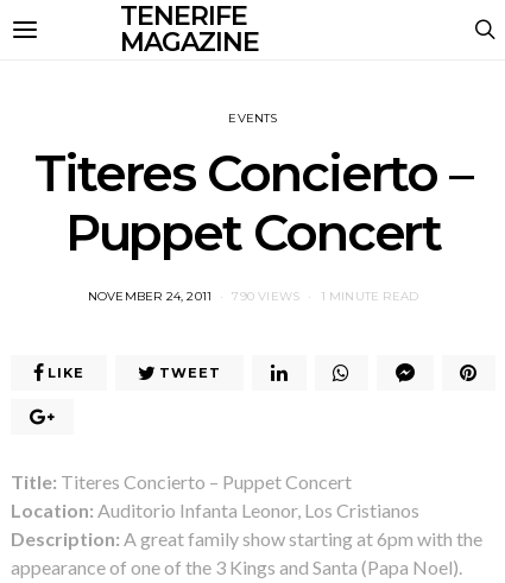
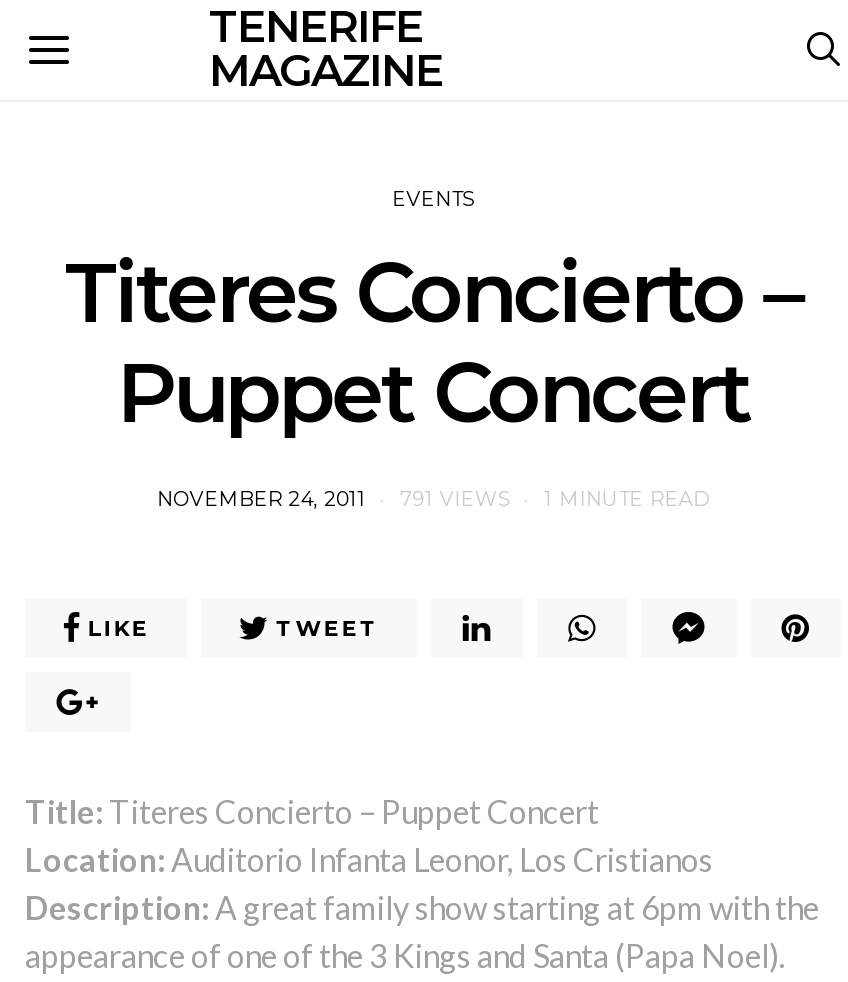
- 790 VIEWS
+ 791 VIEWS
